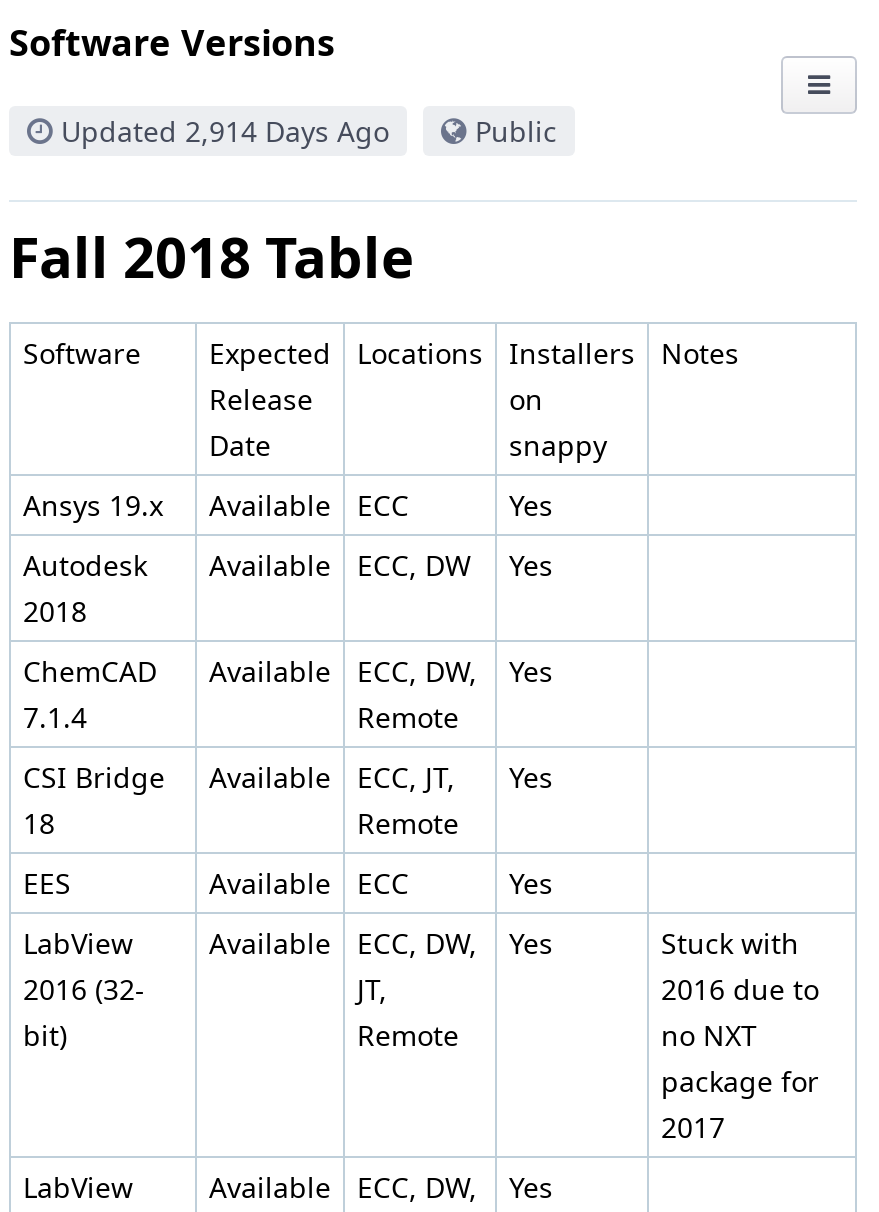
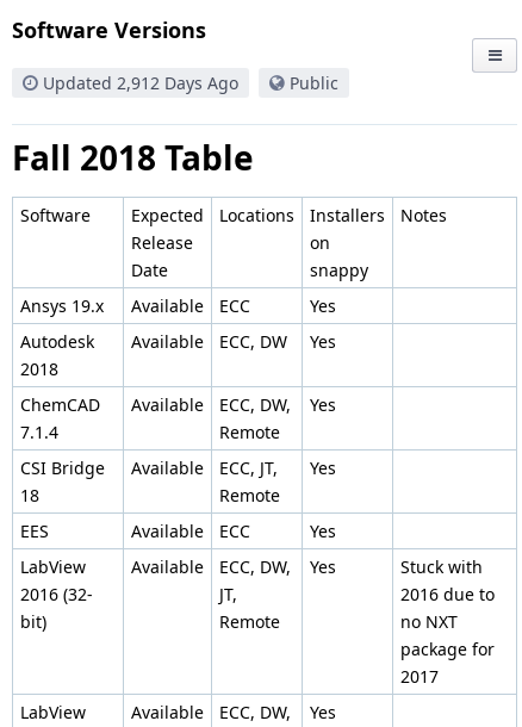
- Updated 2,914 Days Ago
+ Updated 2,912 Days Ago
